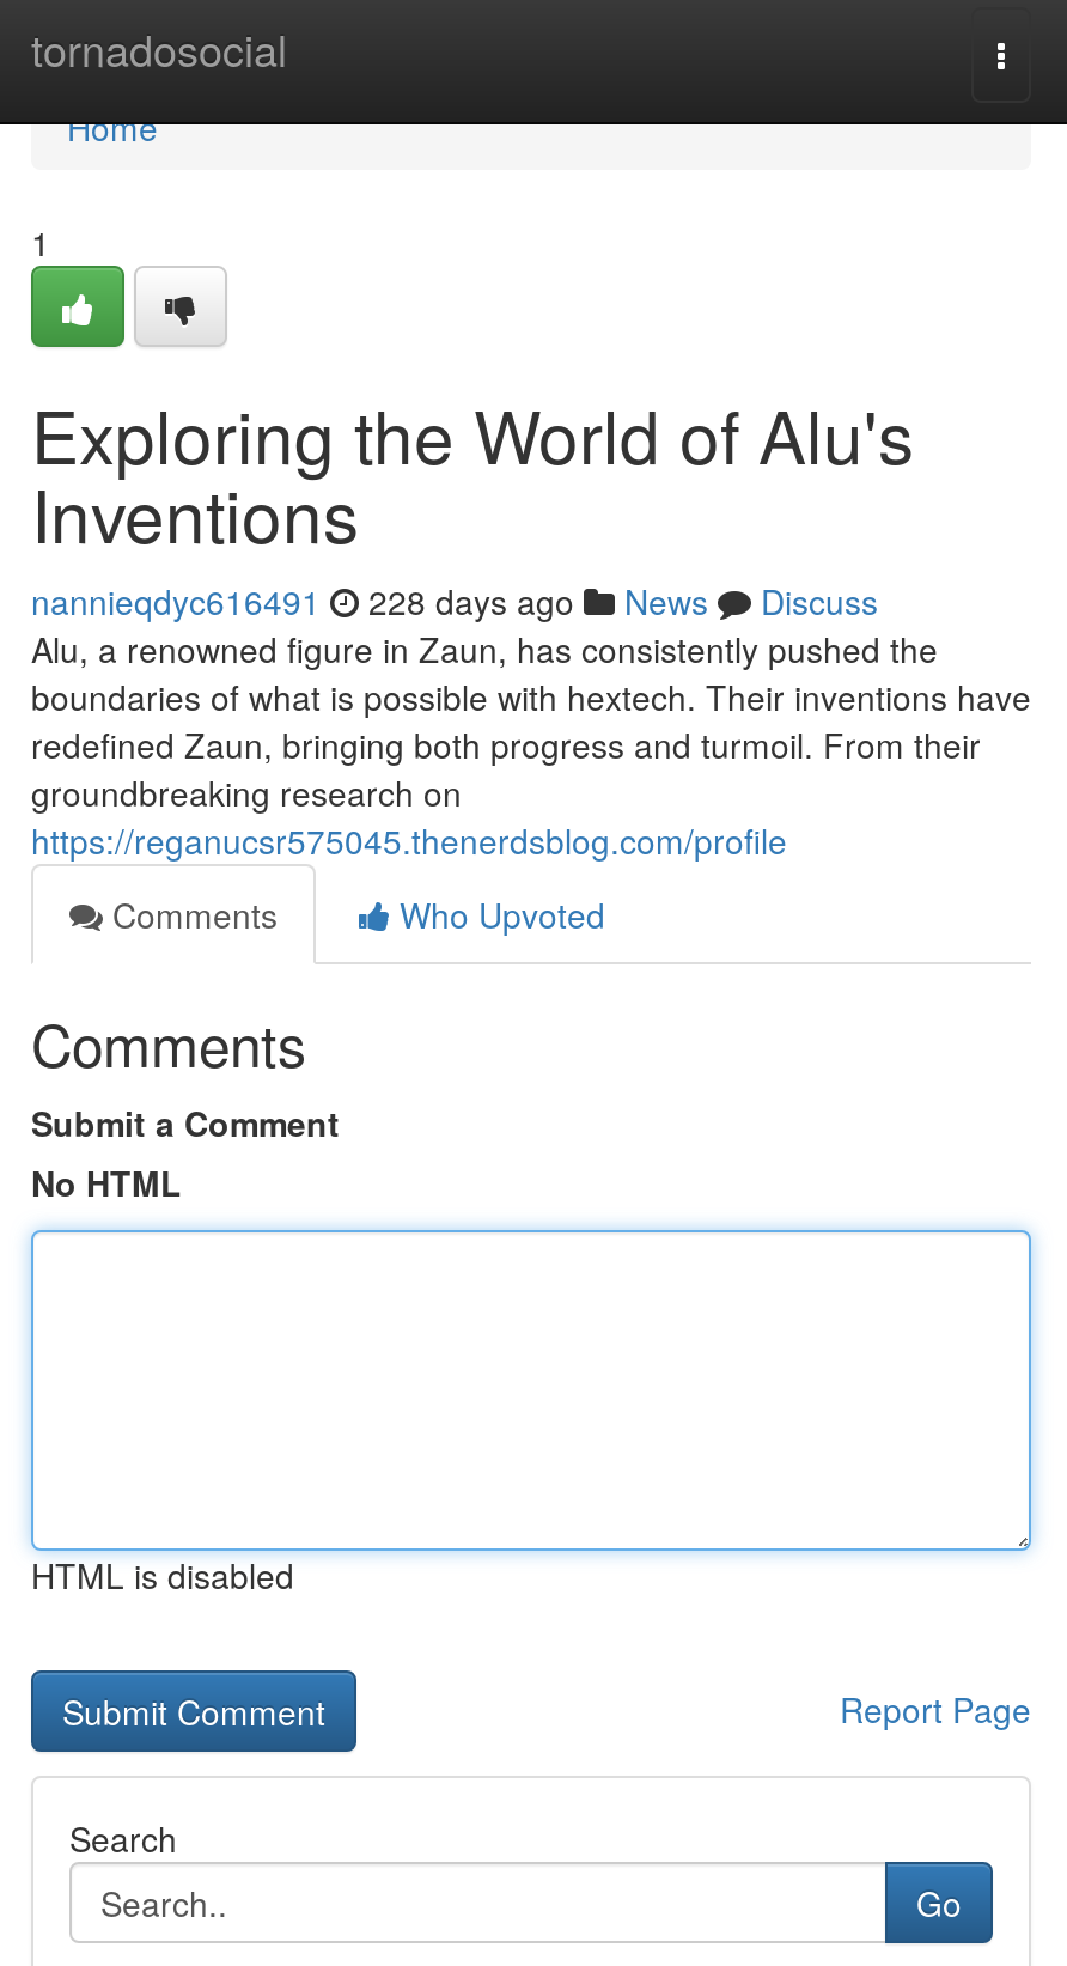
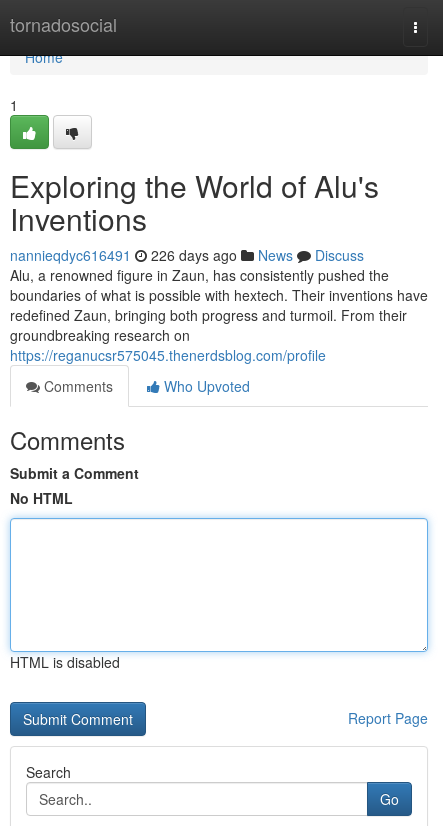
- nannieqdyc616491 228 days ago News Discuss
+ nannieqdyc616491 226 days ago News Discuss
